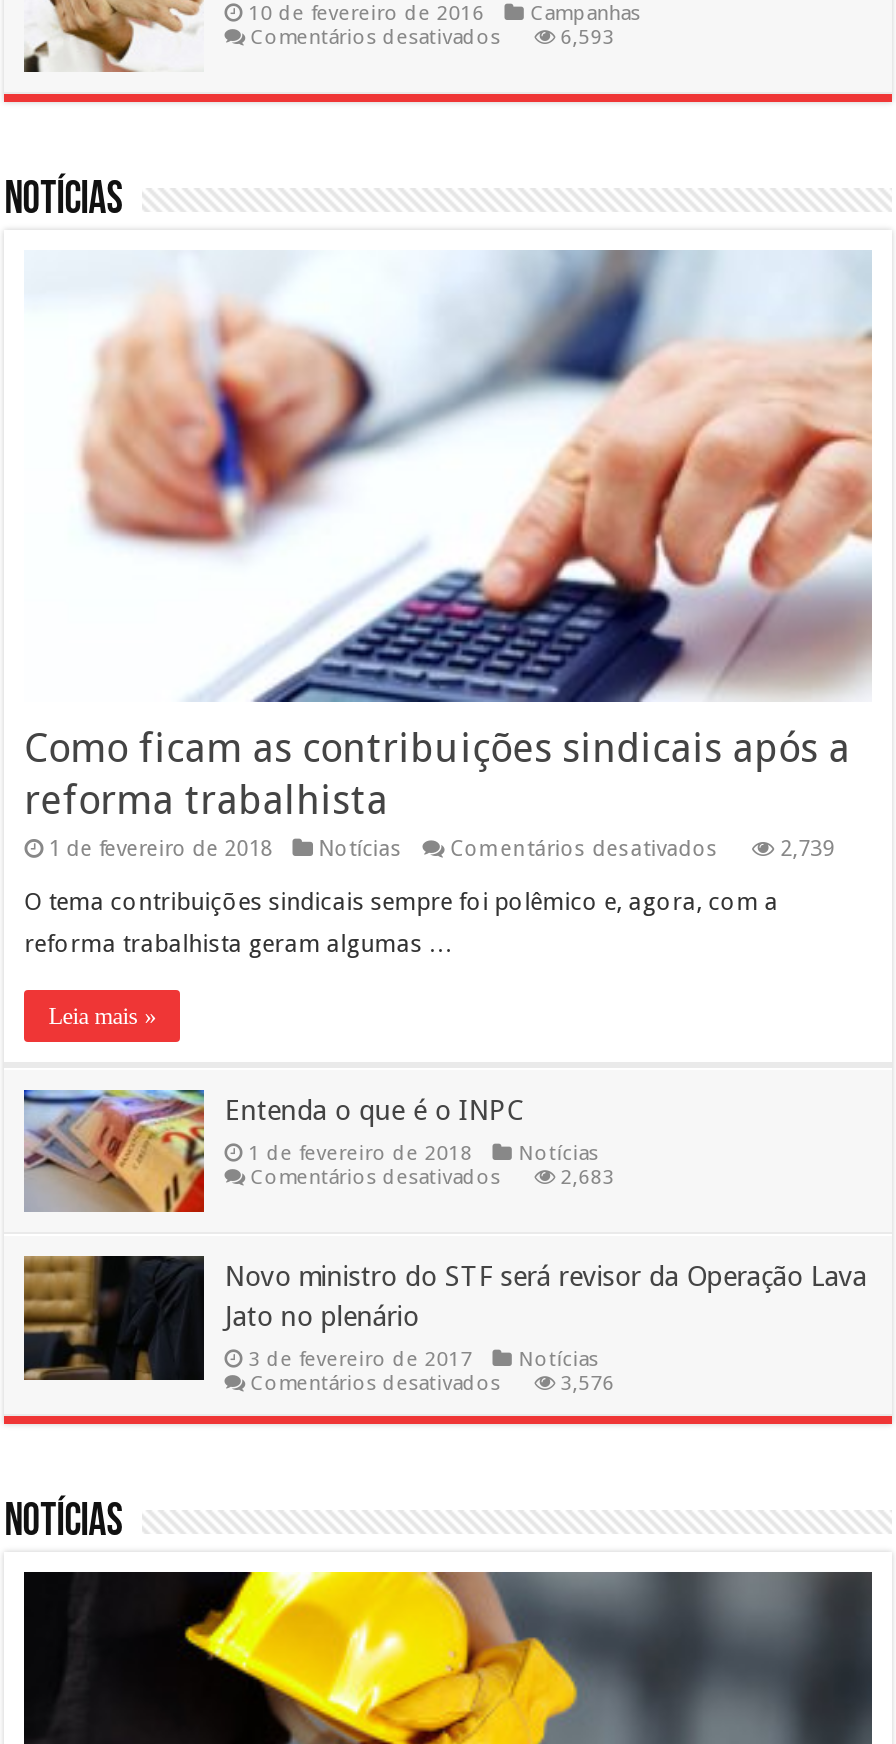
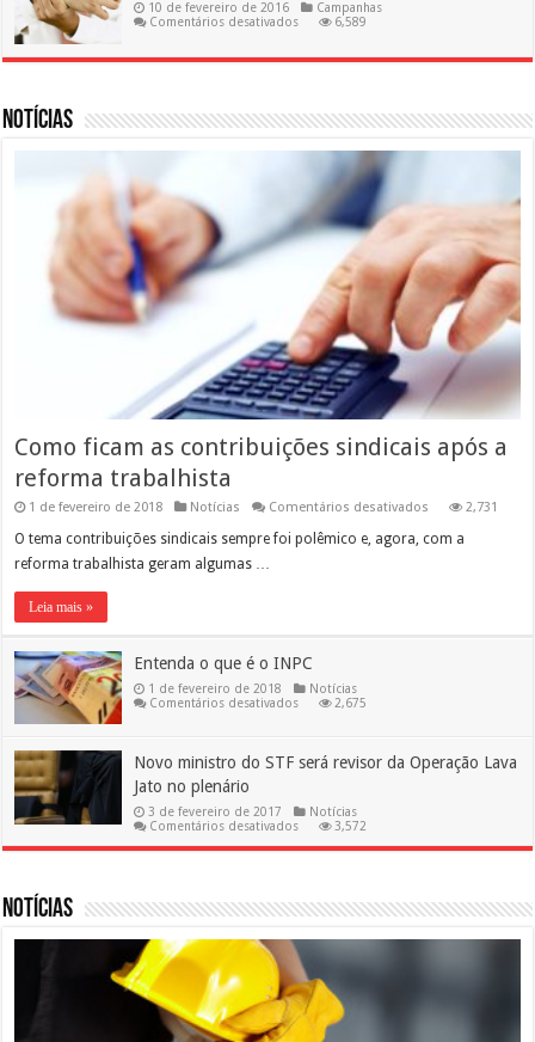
- 6,593
+ 6,589

- 2,739
+ 2,731

- 2,683
+ 2,675

- 3,576
+ 3,572
